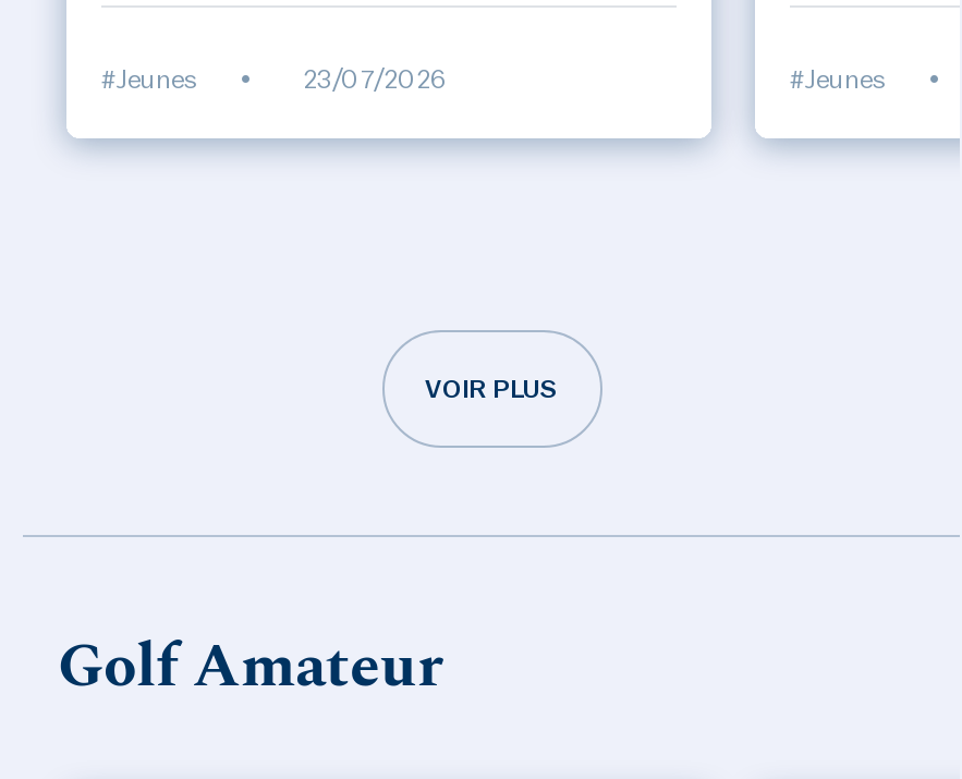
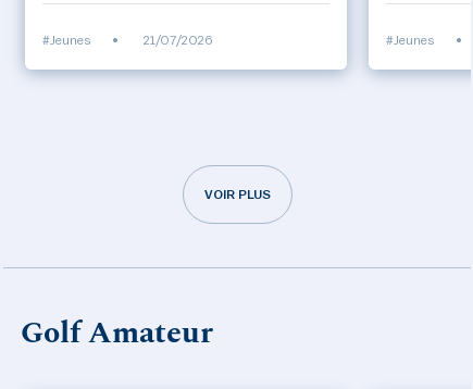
- 23/07/2026
+ 21/07/2026
